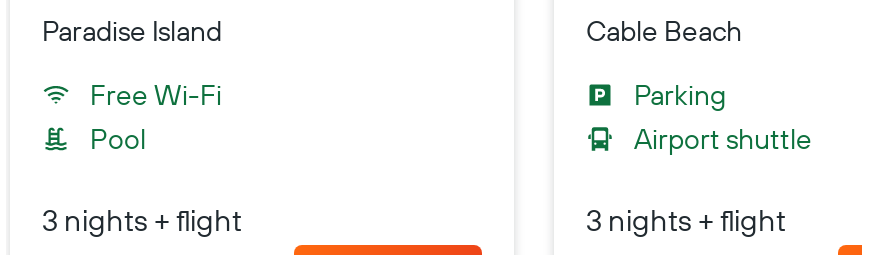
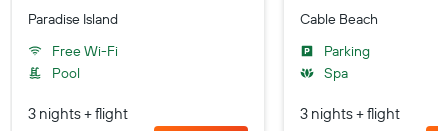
- Airport shuttle
+ Spa
